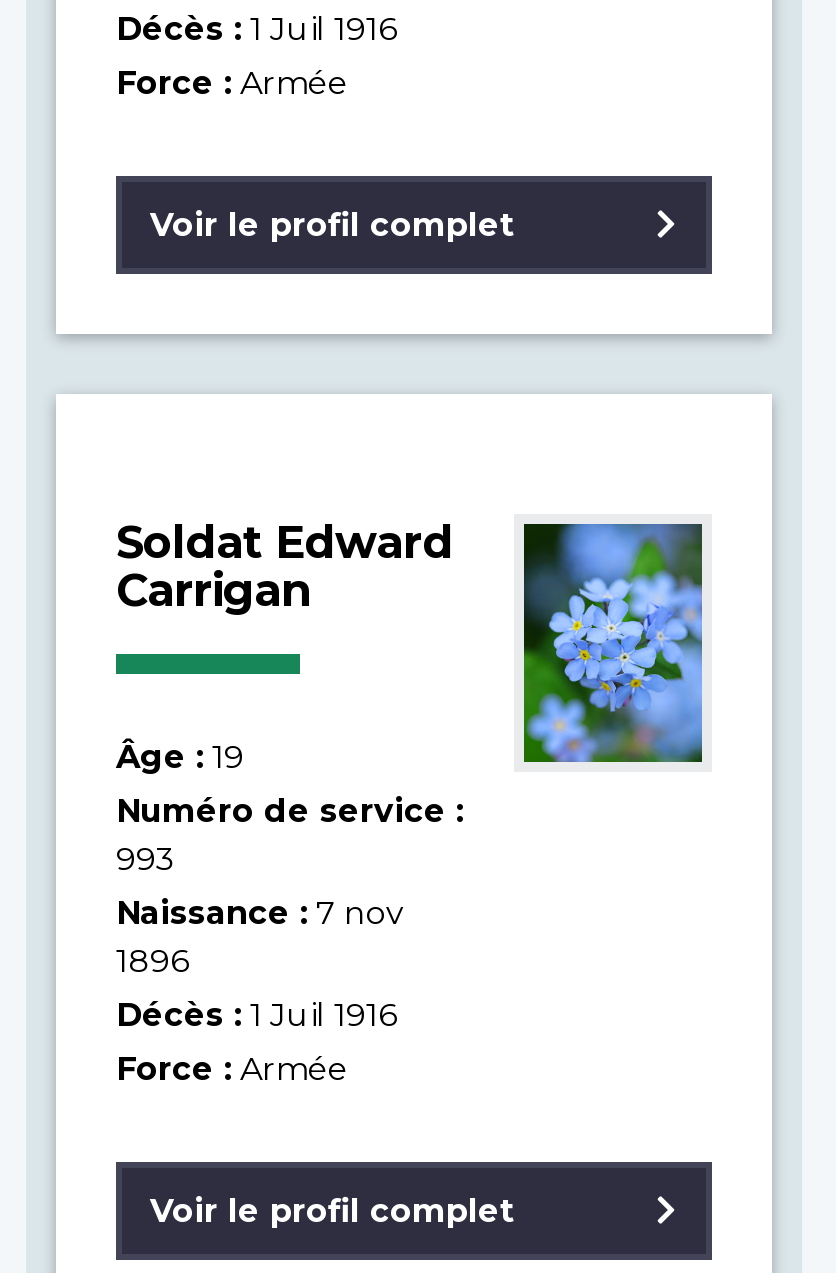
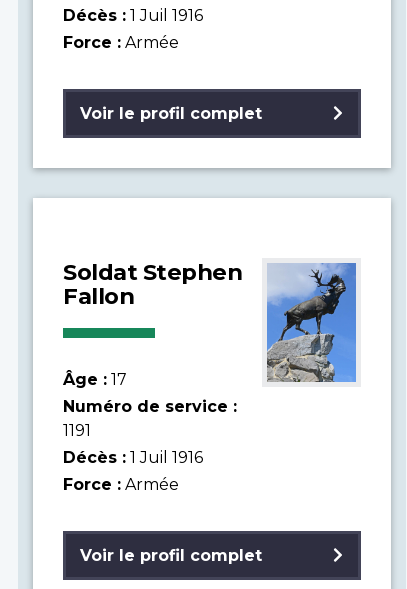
- [image]
- Soldat Edward
- Carrigan
+ [image]
+ Soldat Stephen
+ Fallon

- Âge : 19
+ Âge : 17

- 993
- Naissance : 7 nov
- 1896
+ 1191
